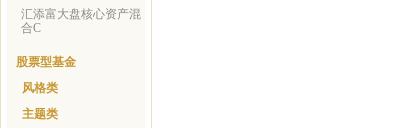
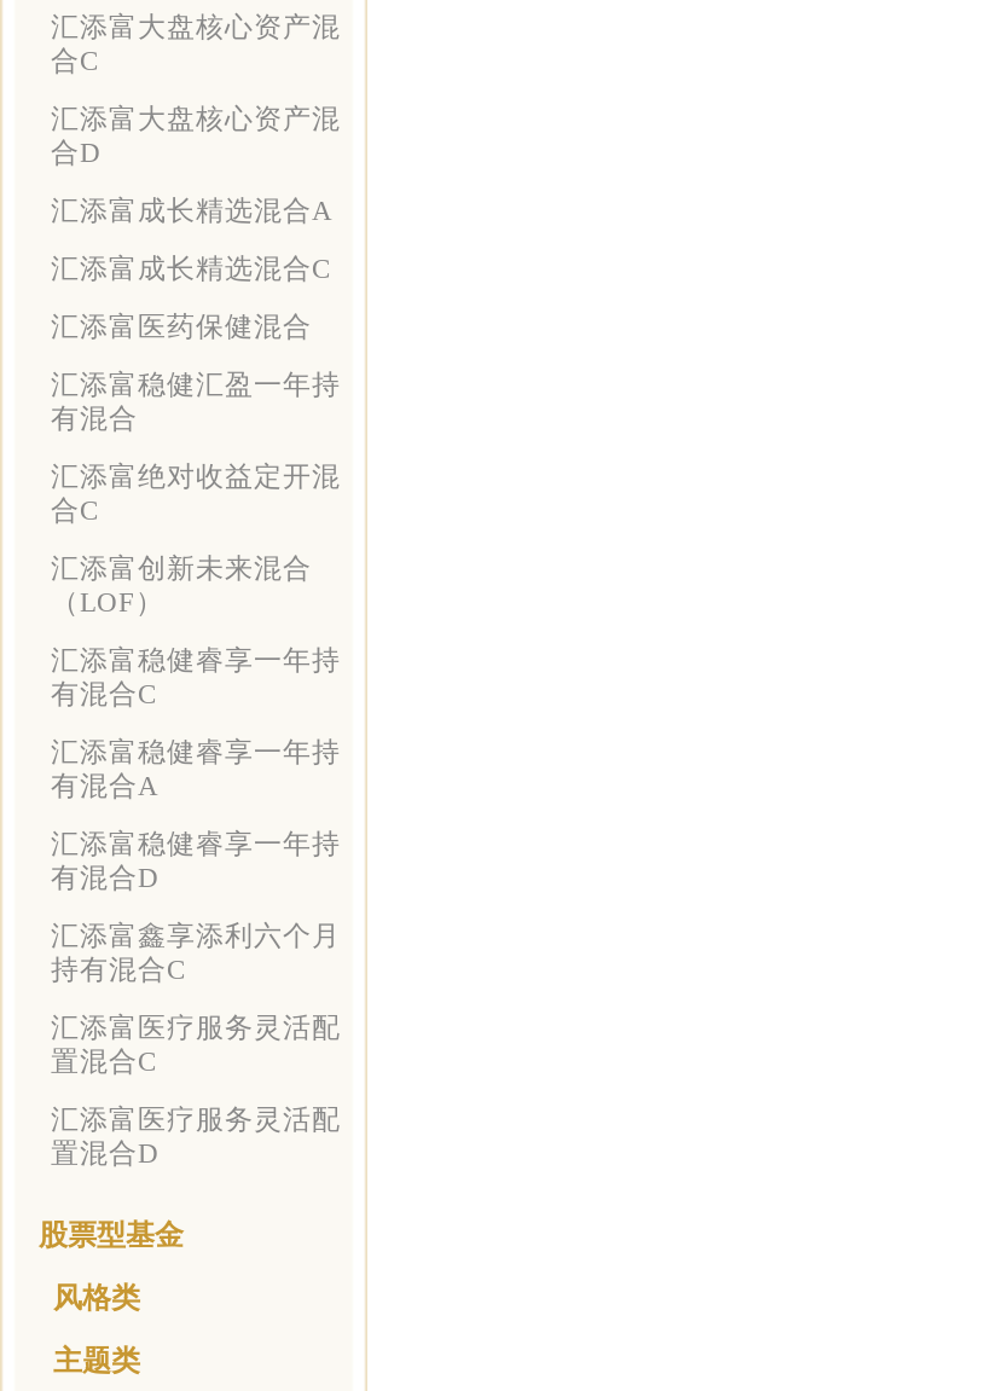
+ 汇添富大盘核心资产混
+ 合D
+ 汇添富成长精选混合A
+ 汇添富成长精选混合C
+ 汇添富医药保健混合
+ 汇添富稳健汇盈一年持
+ 有混合
+ 汇添富绝对收益定开混
+ 合C
+ 汇添富创新未来混合
+ （LOF）
+ 汇添富稳健睿享一年持
+ 有混合C
+ 汇添富稳健睿享一年持
+ 有混合A
+ 汇添富稳健睿享一年持
+ 有混合D
+ 汇添富鑫享添利六个月
+ 持有混合C
+ 汇添富医疗服务灵活配
+ 置混合C
+ 汇添富医疗服务灵活配
+ 置混合D
